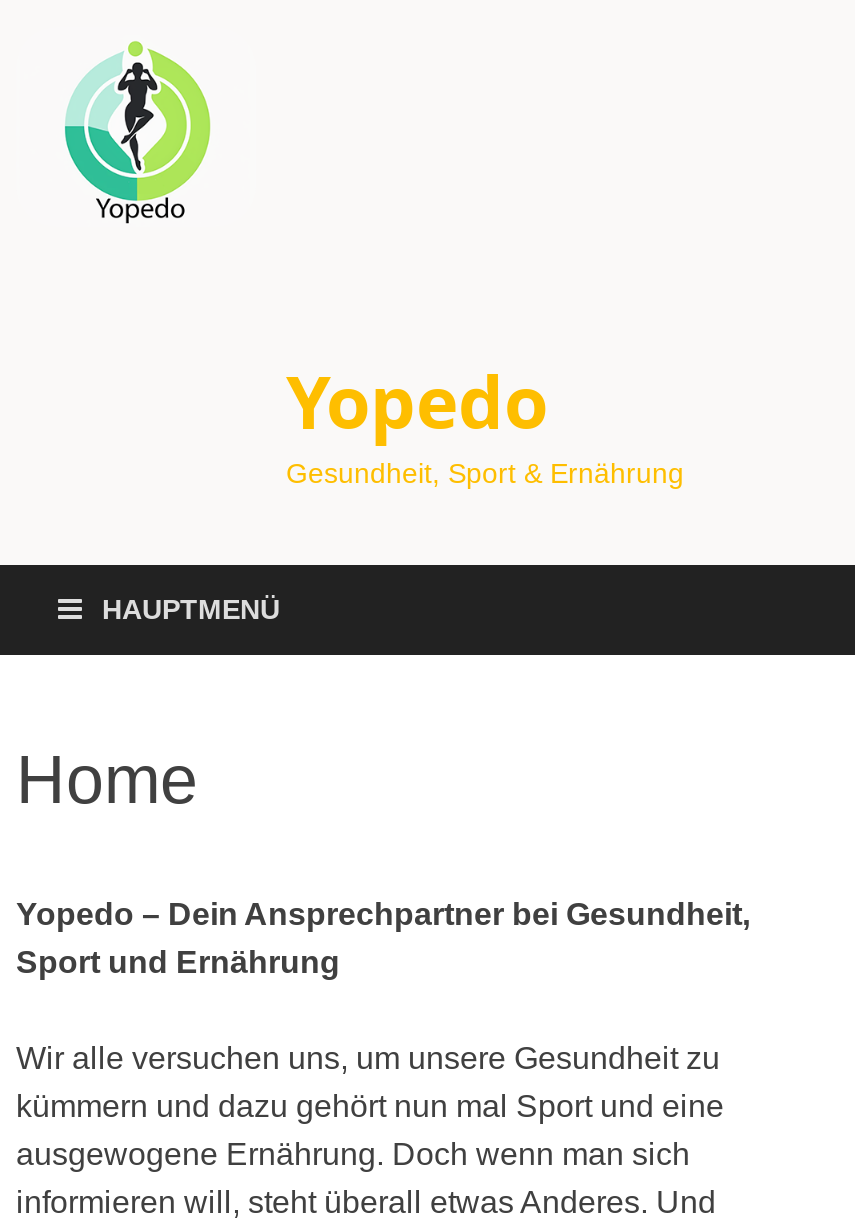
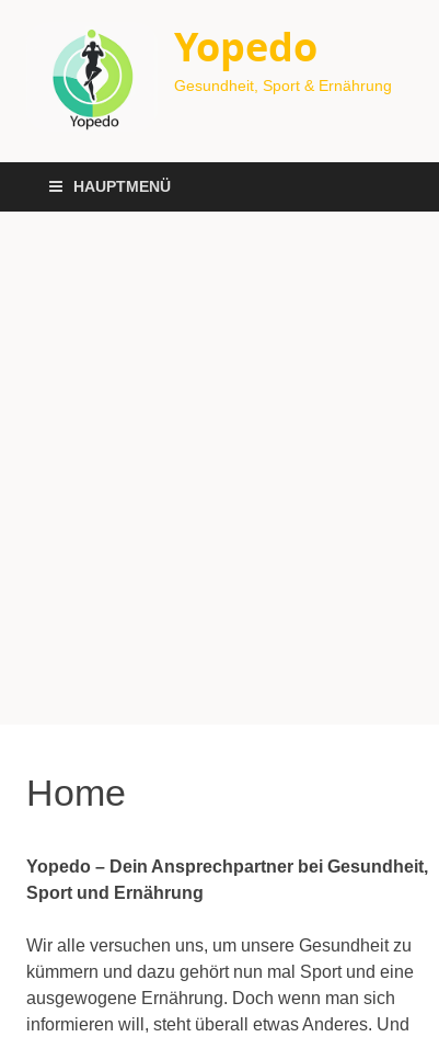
moved up: Yopedo | Gesundheit, Sport & Ernährung

+ [image]

moved up: HAUPTMENÜ
